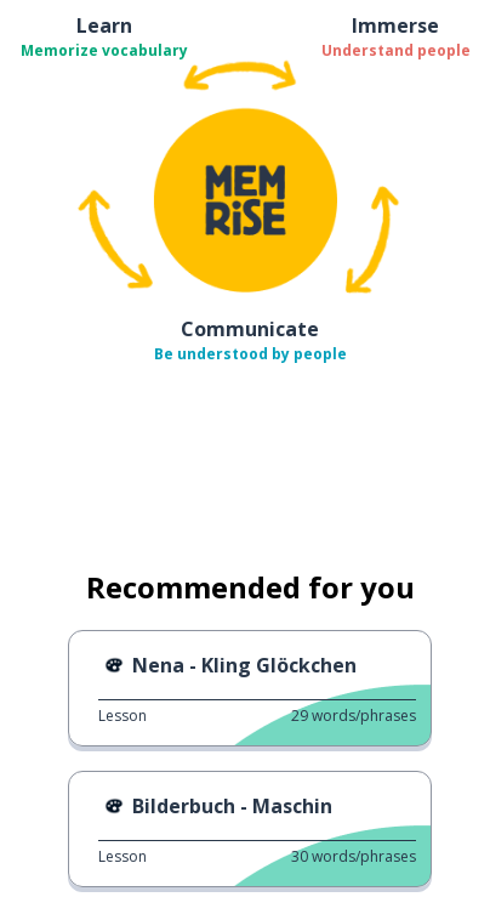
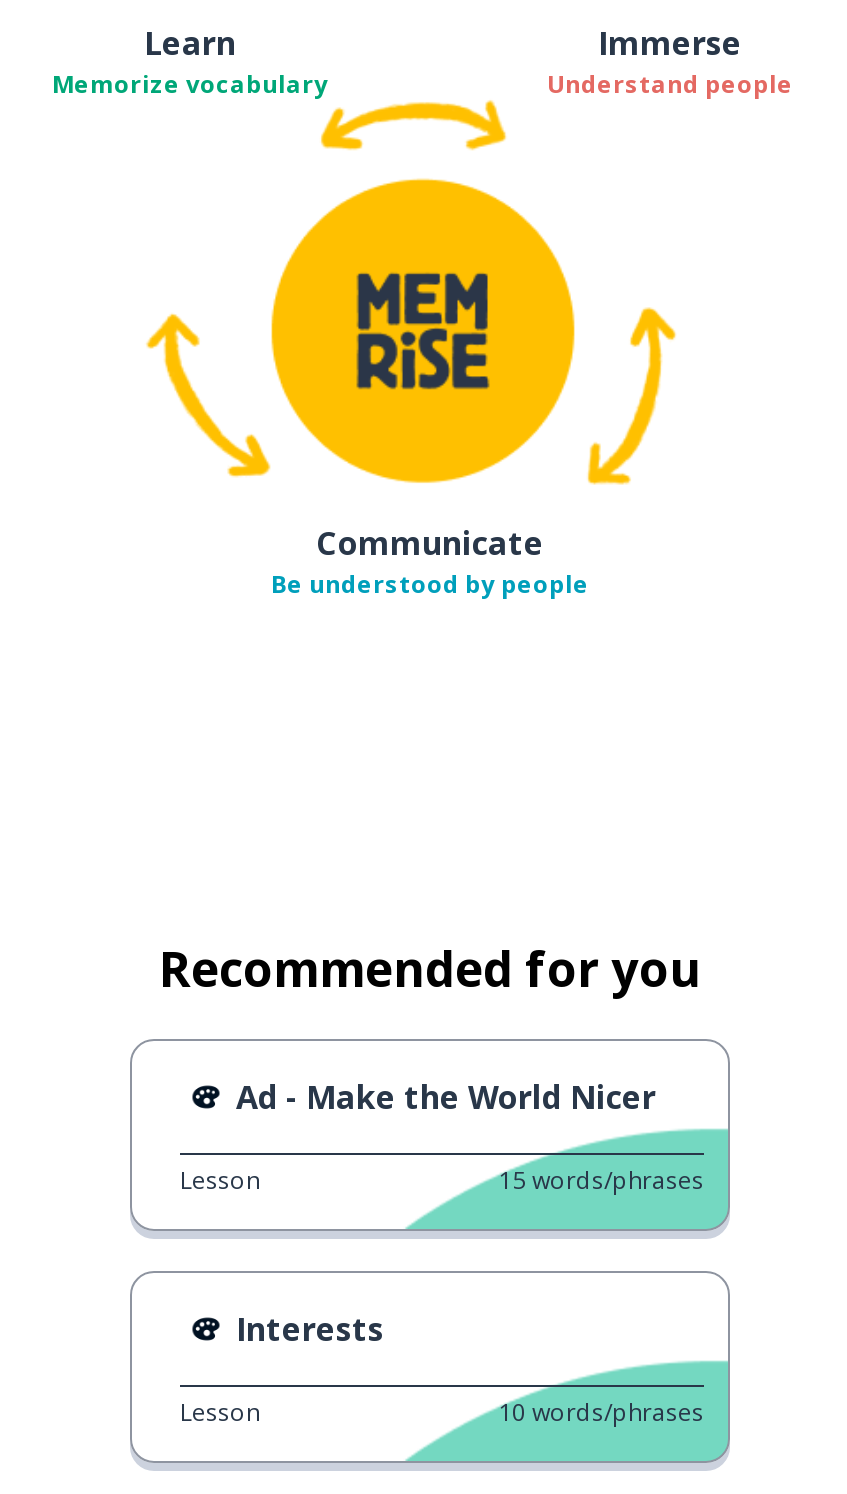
- Nena - Kling Glöckchen
+ Ad - Make the World Nicer

- 29 words/phrases
+ 15 words/phrases

- Bilderbuch - Maschin
+ Interests

- 30 words/phrases
+ 10 words/phrases
